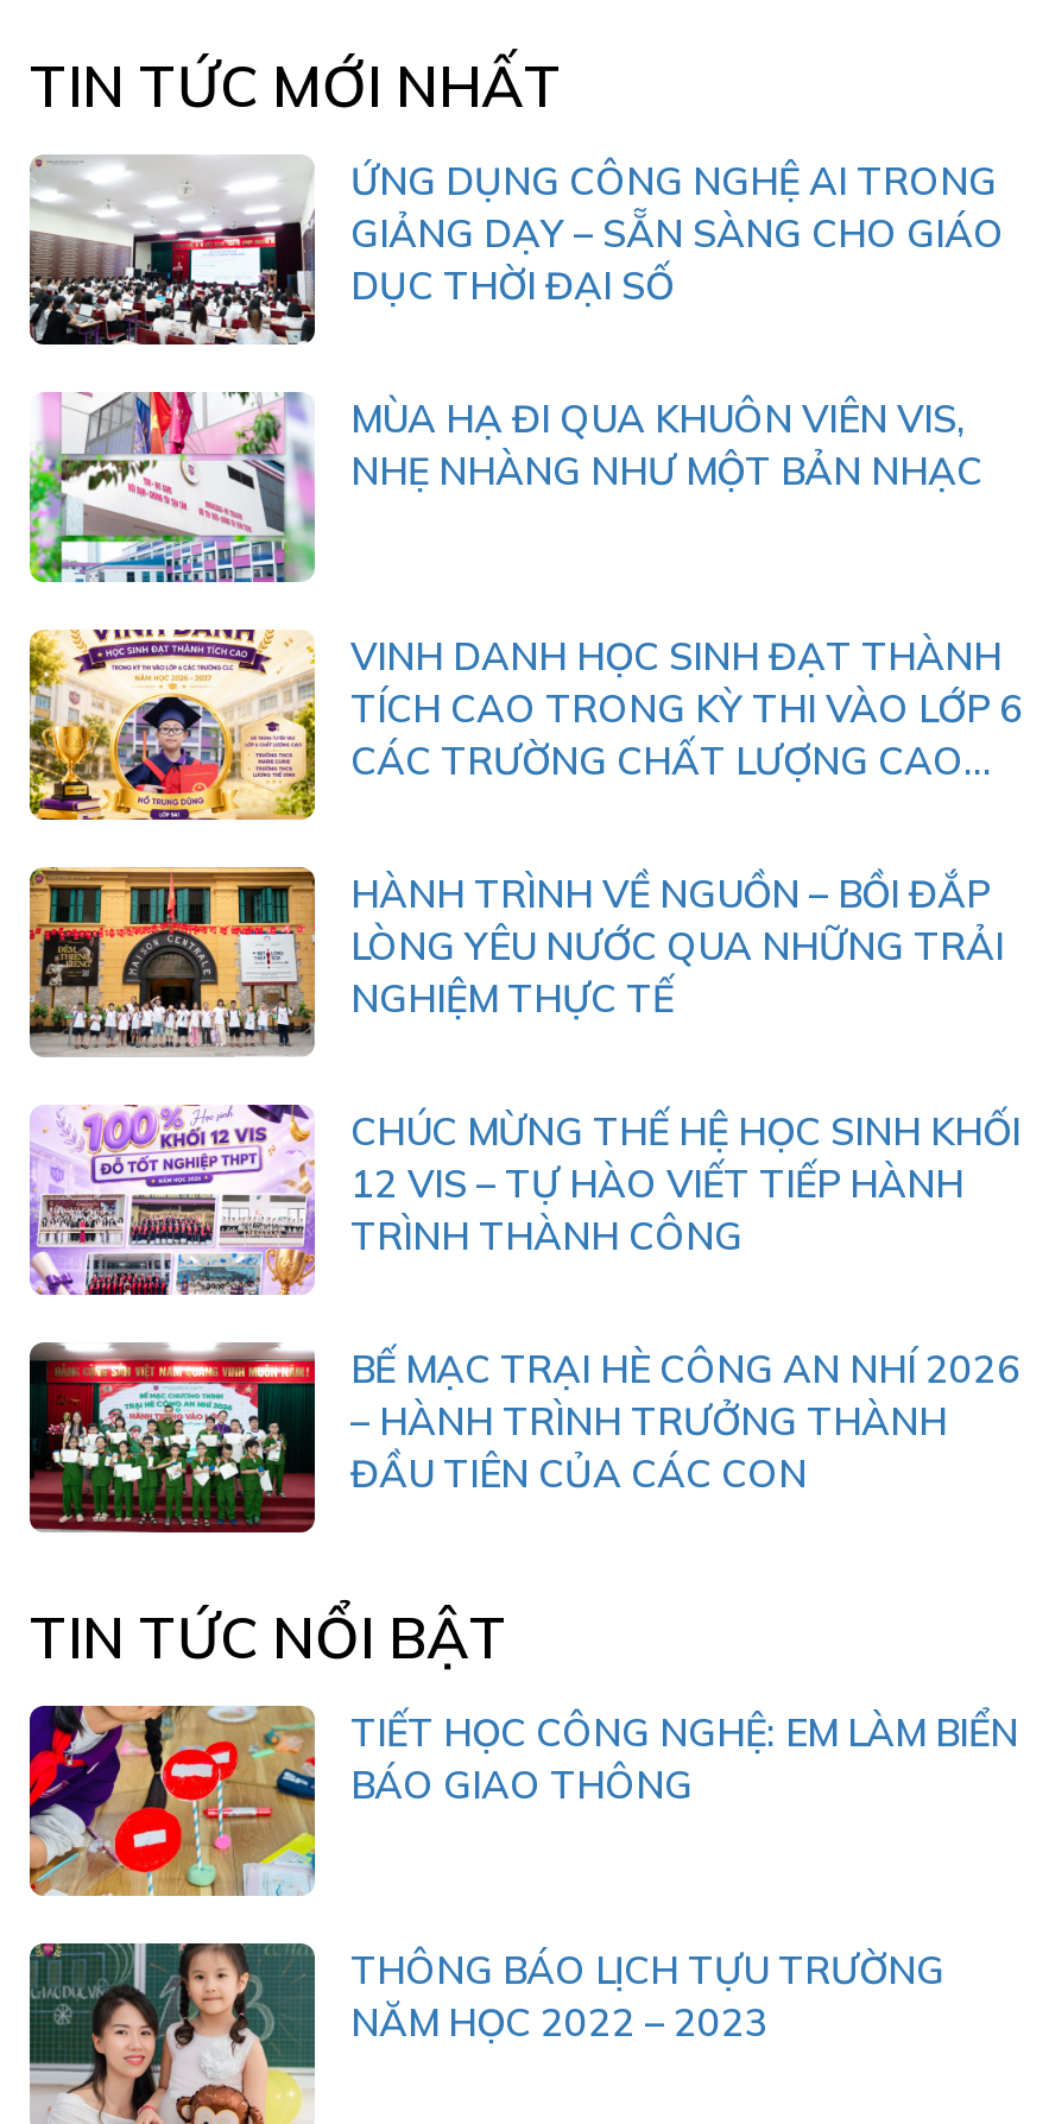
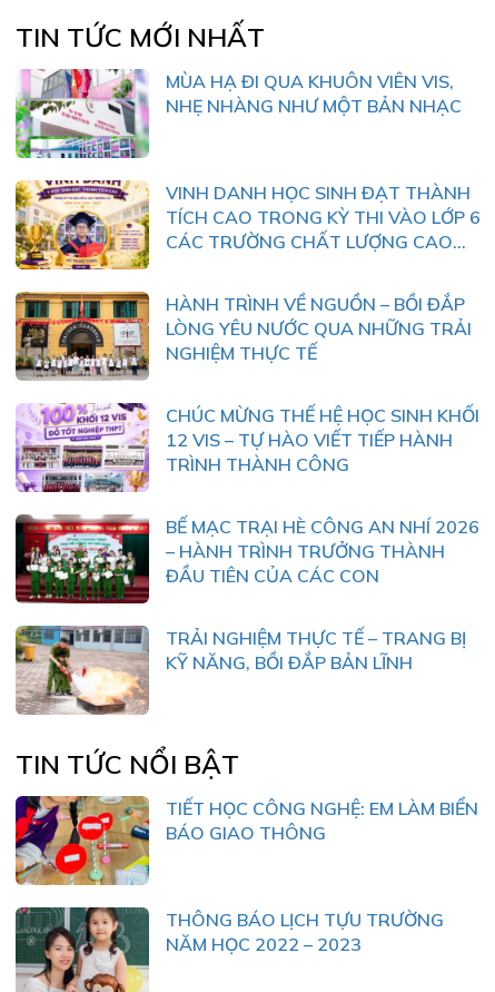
- [image]
- ỨNG DỤNG CÔNG NGHỆ AI TRONG
- GIẢNG DẠY – SẴN SÀNG CHO GIÁO
- DỤC THỜI ĐẠI SỐ

moved up: [image] | MÙA HẠ ĐI QUA KHUÔN VIÊN VIS, | NHẸ NHÀNG NHƯ MỘT BẢN NHẠC | ... | – HÀNH TRÌNH TRƯỞNG THÀNH | ĐẦU TIÊN CỦA CÁC CON

+ [image]
+ TRẢI NGHIỆM THỰC TẾ – TRANG BỊ
+ KỸ NĂNG, BỒI ĐẮP BẢN LĨNH
